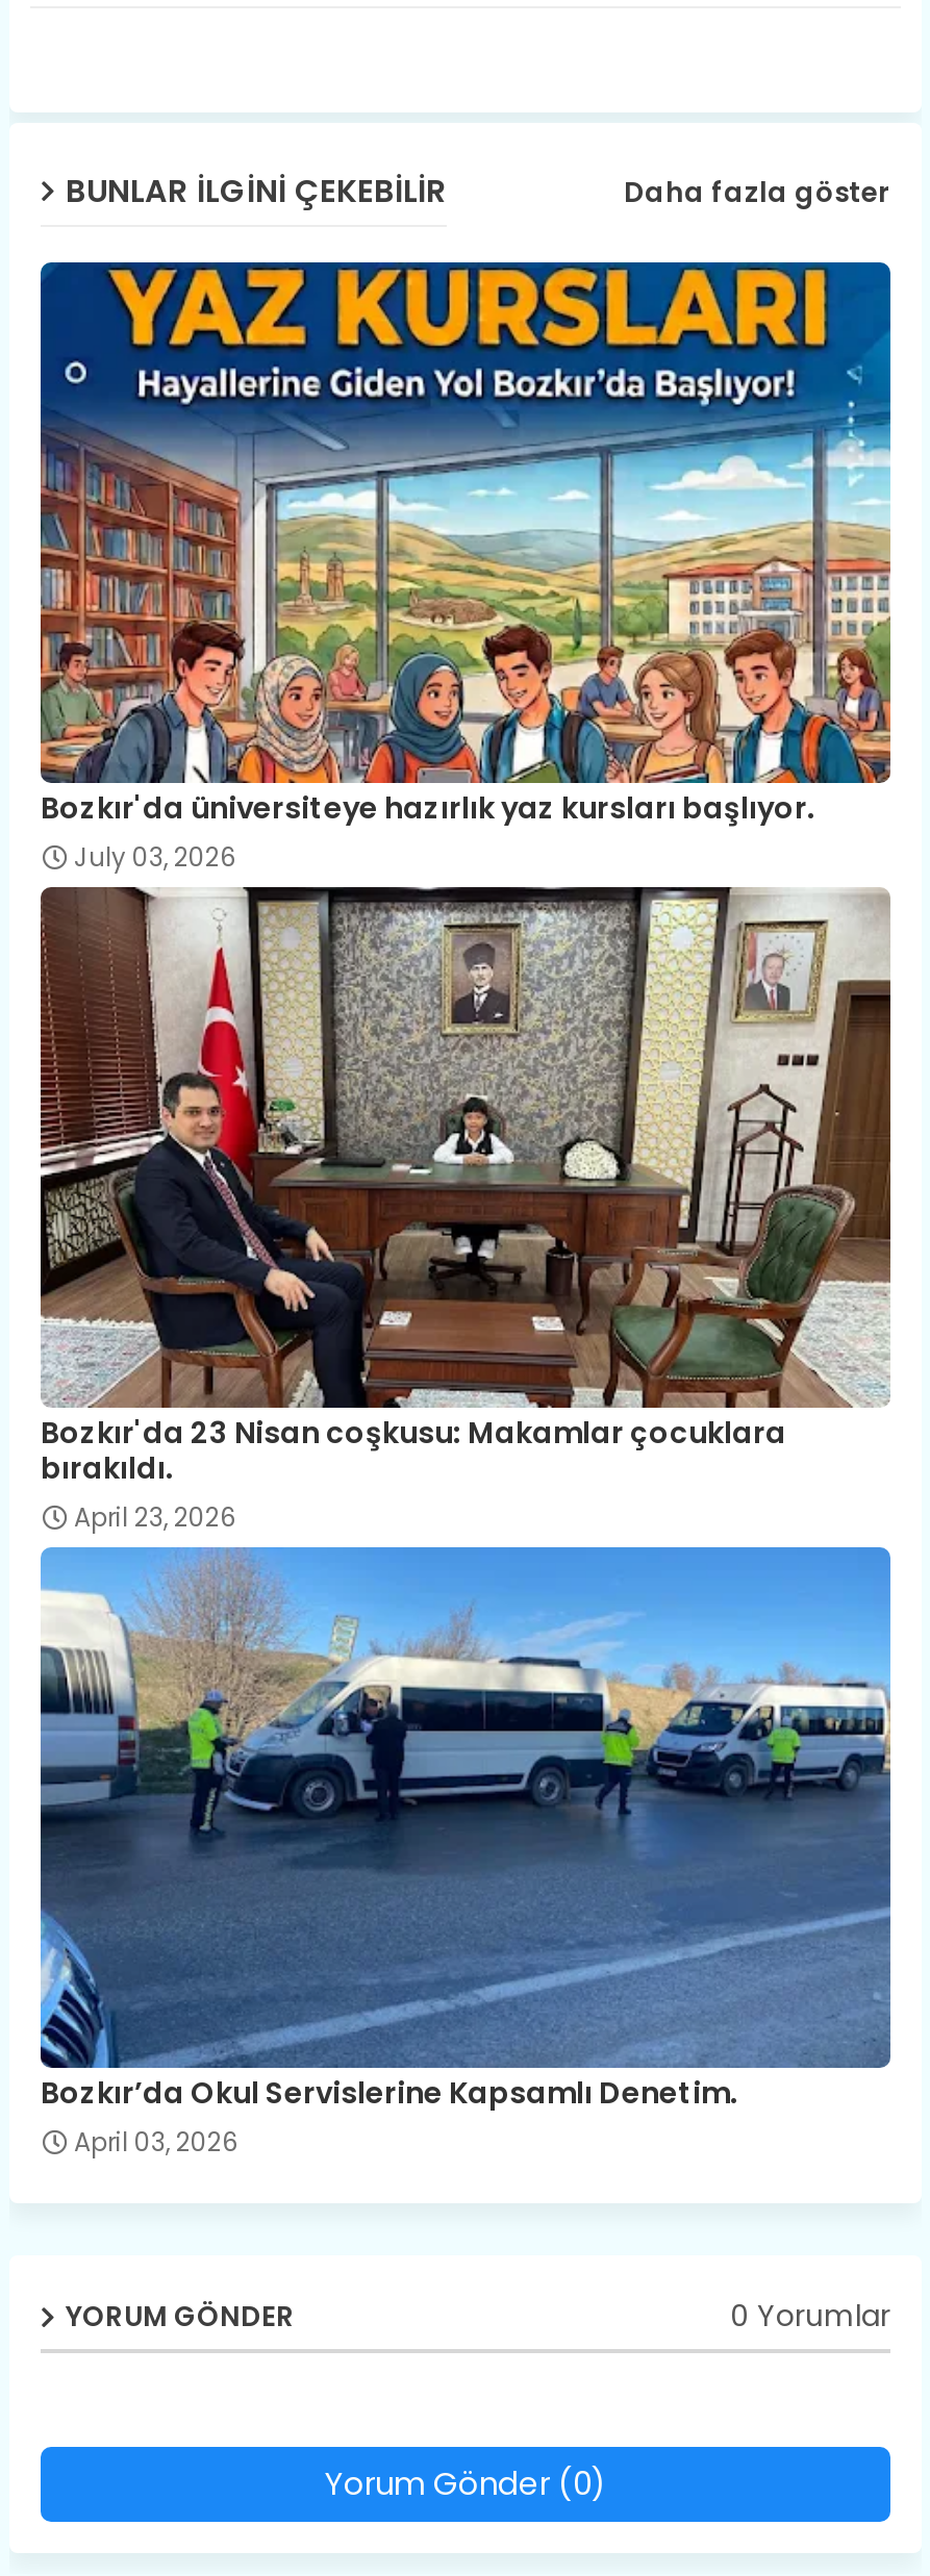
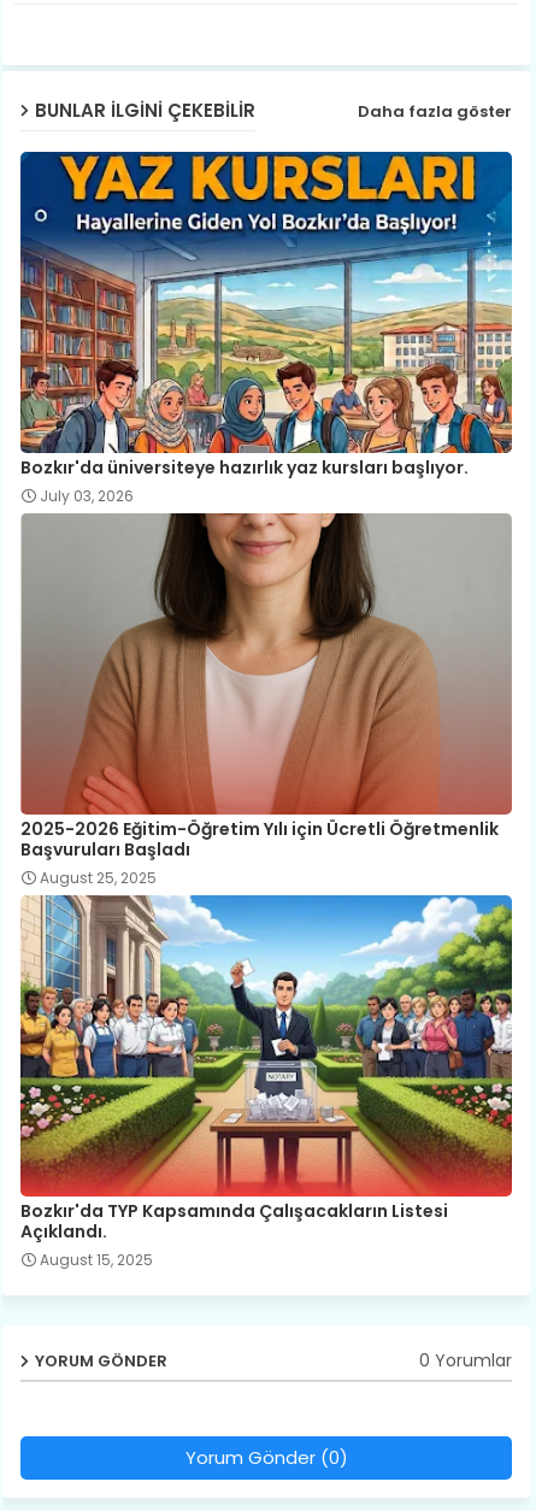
- [image]
- Bozkır'da 23 Nisan coşkusu: Makamlar çocuklara
- bırakıldı.
- April 23, 2026
+ [image]
+ 2025-2026 Eğitim-Öğretim Yılı için Ücretli Öğretmenlik
+ Başvuruları Başladı
+ August 25, 2025

- [image]
- Bozkır’da Okul Servislerine Kapsamlı Denetim.
- April 03, 2026
+ [image]
+ Bozkır'da TYP Kapsamında Çalışacakların Listesi
+ Açıklandı.
+ August 15, 2025
